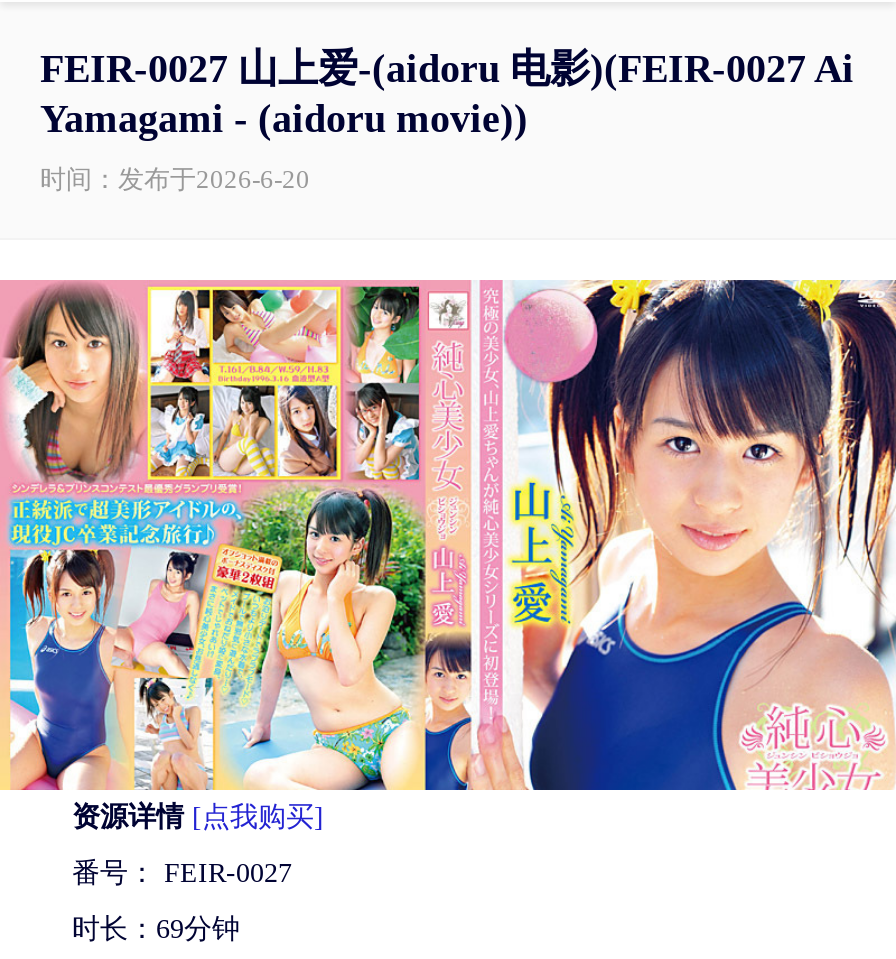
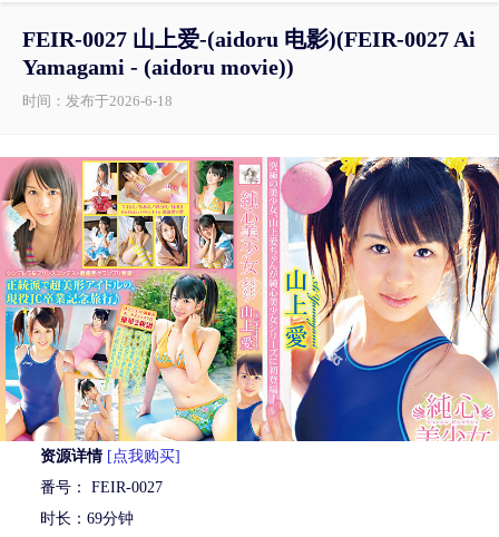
- 时间：发布于2026-6-20
+ 时间：发布于2026-6-18
